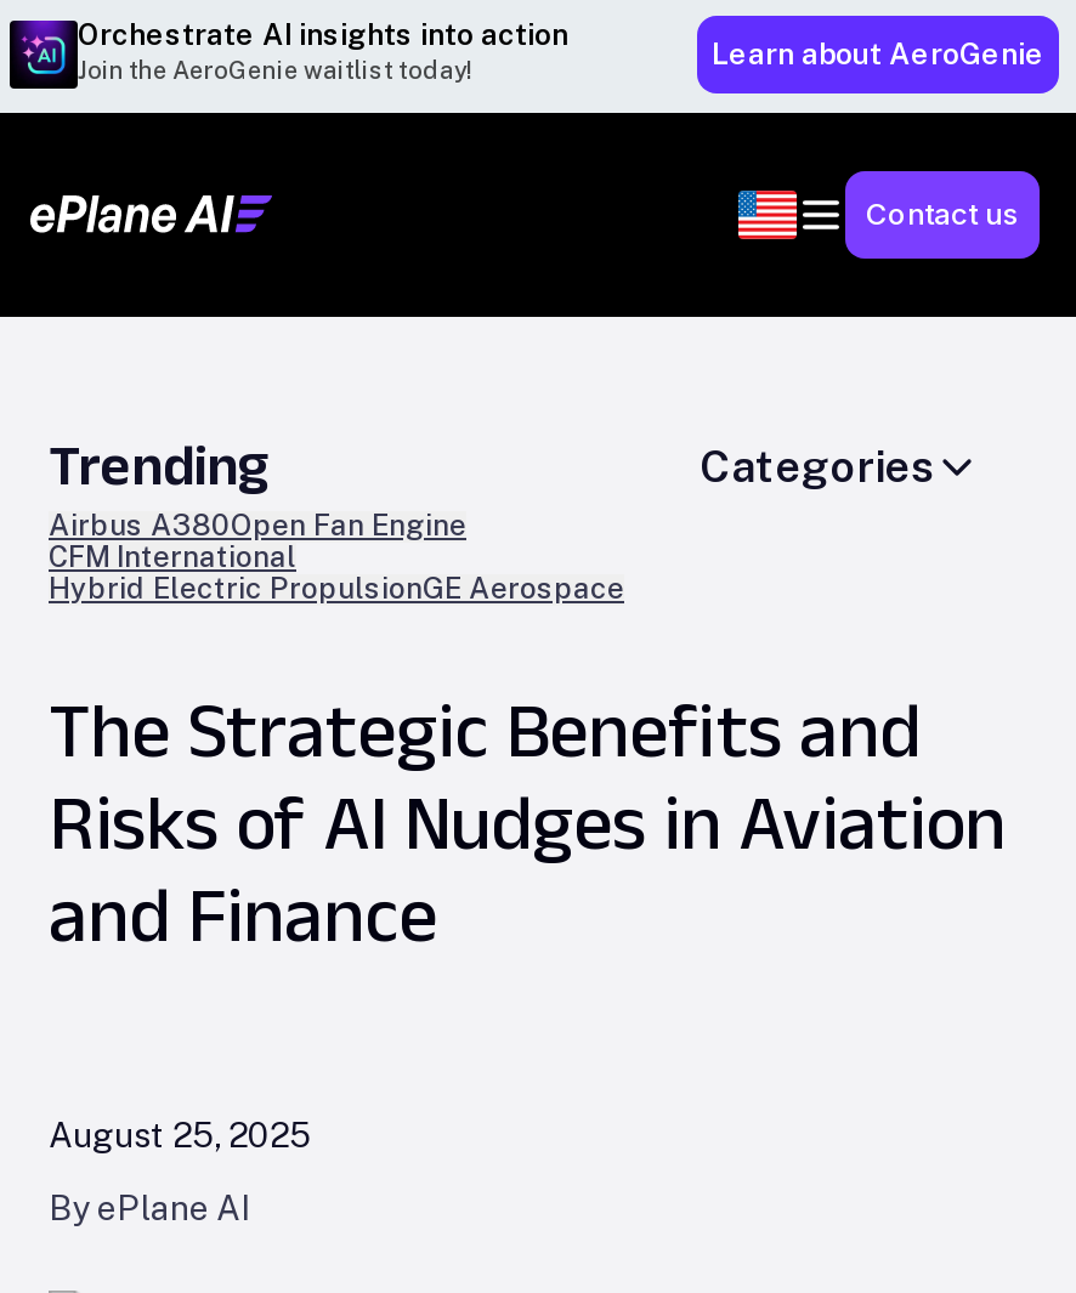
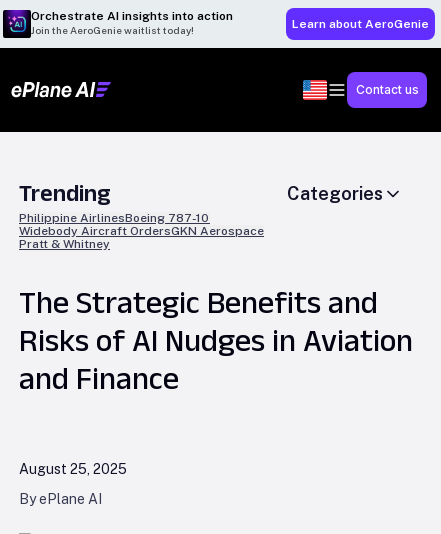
- Airbus A380Open Fan Engine
- CFM International
- Hybrid Electric PropulsionGE Aerospace
+ Philippine AirlinesBoeing 787-10
+ Widebody Aircraft OrdersGKN Aerospace
+ Pratt & Whitney
